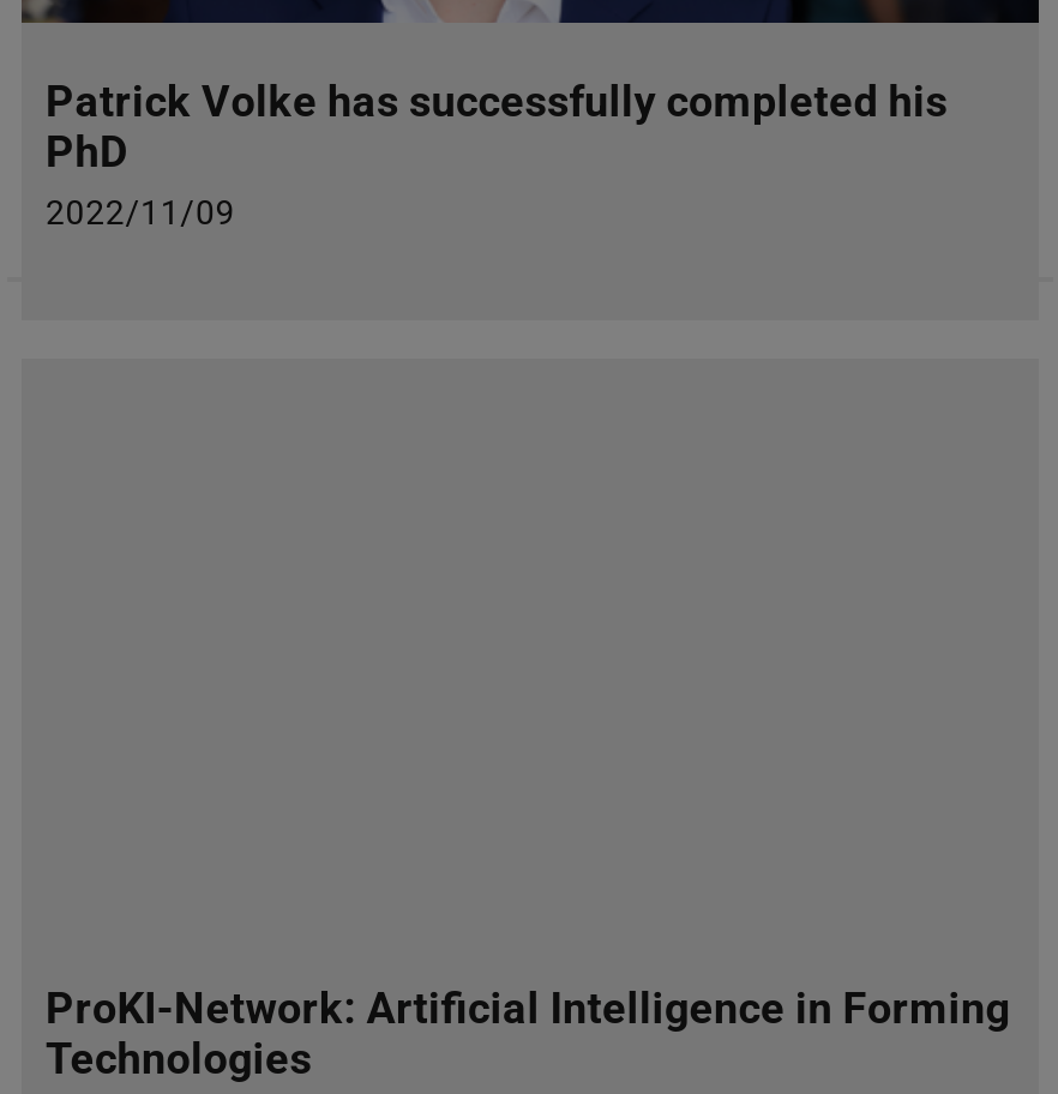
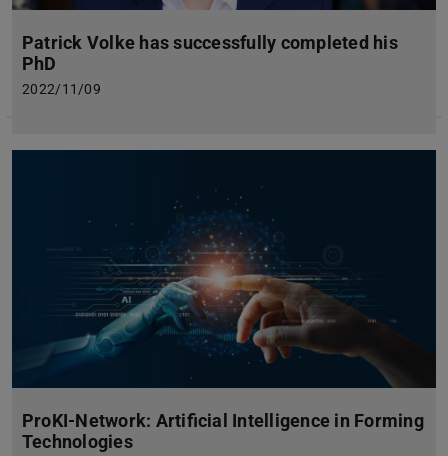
+ [image]
